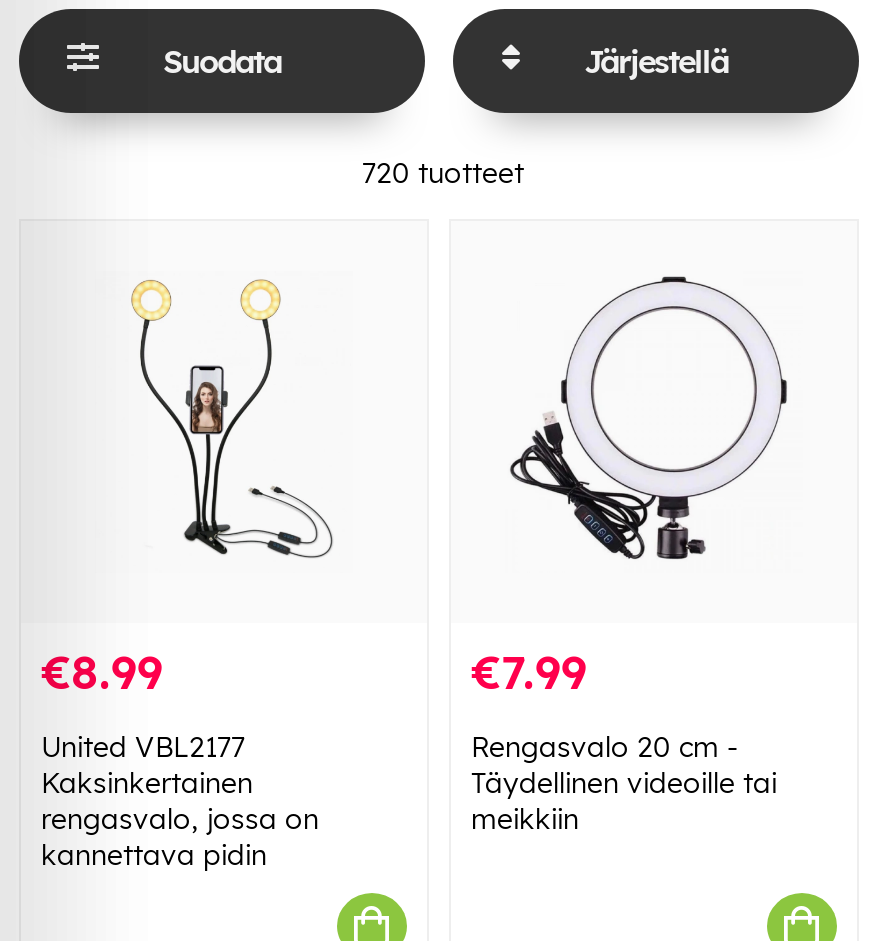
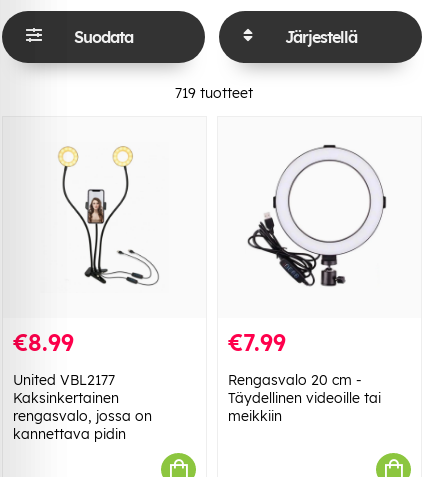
- 720 tuotteet
+ 719 tuotteet
